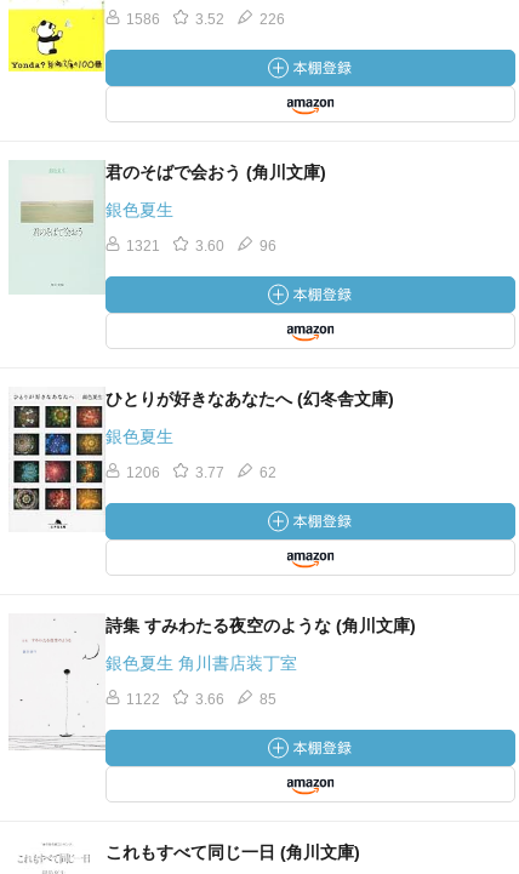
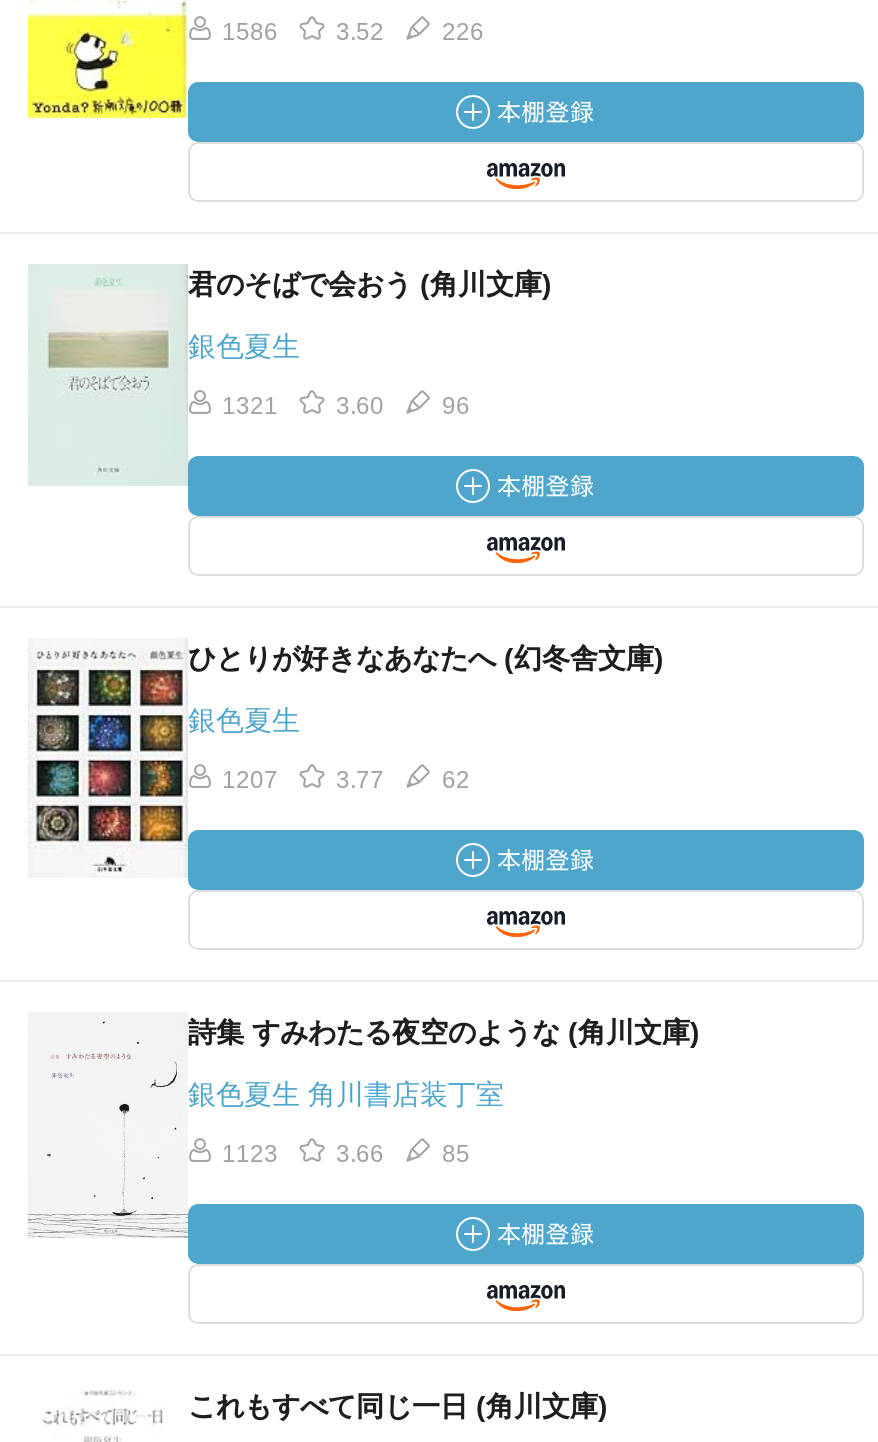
- 1206
+ 1207

- 1122
+ 1123
